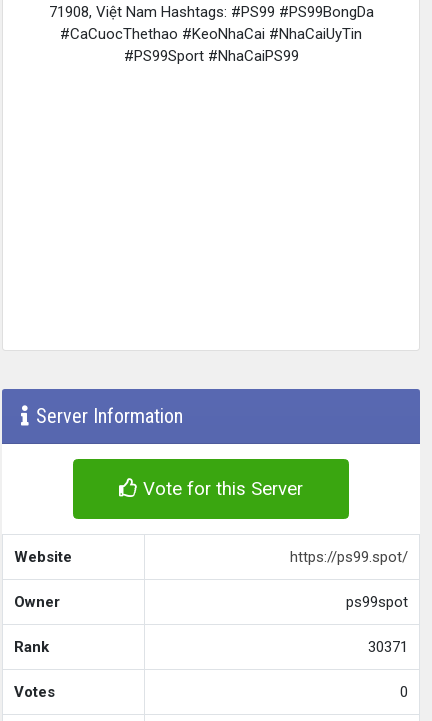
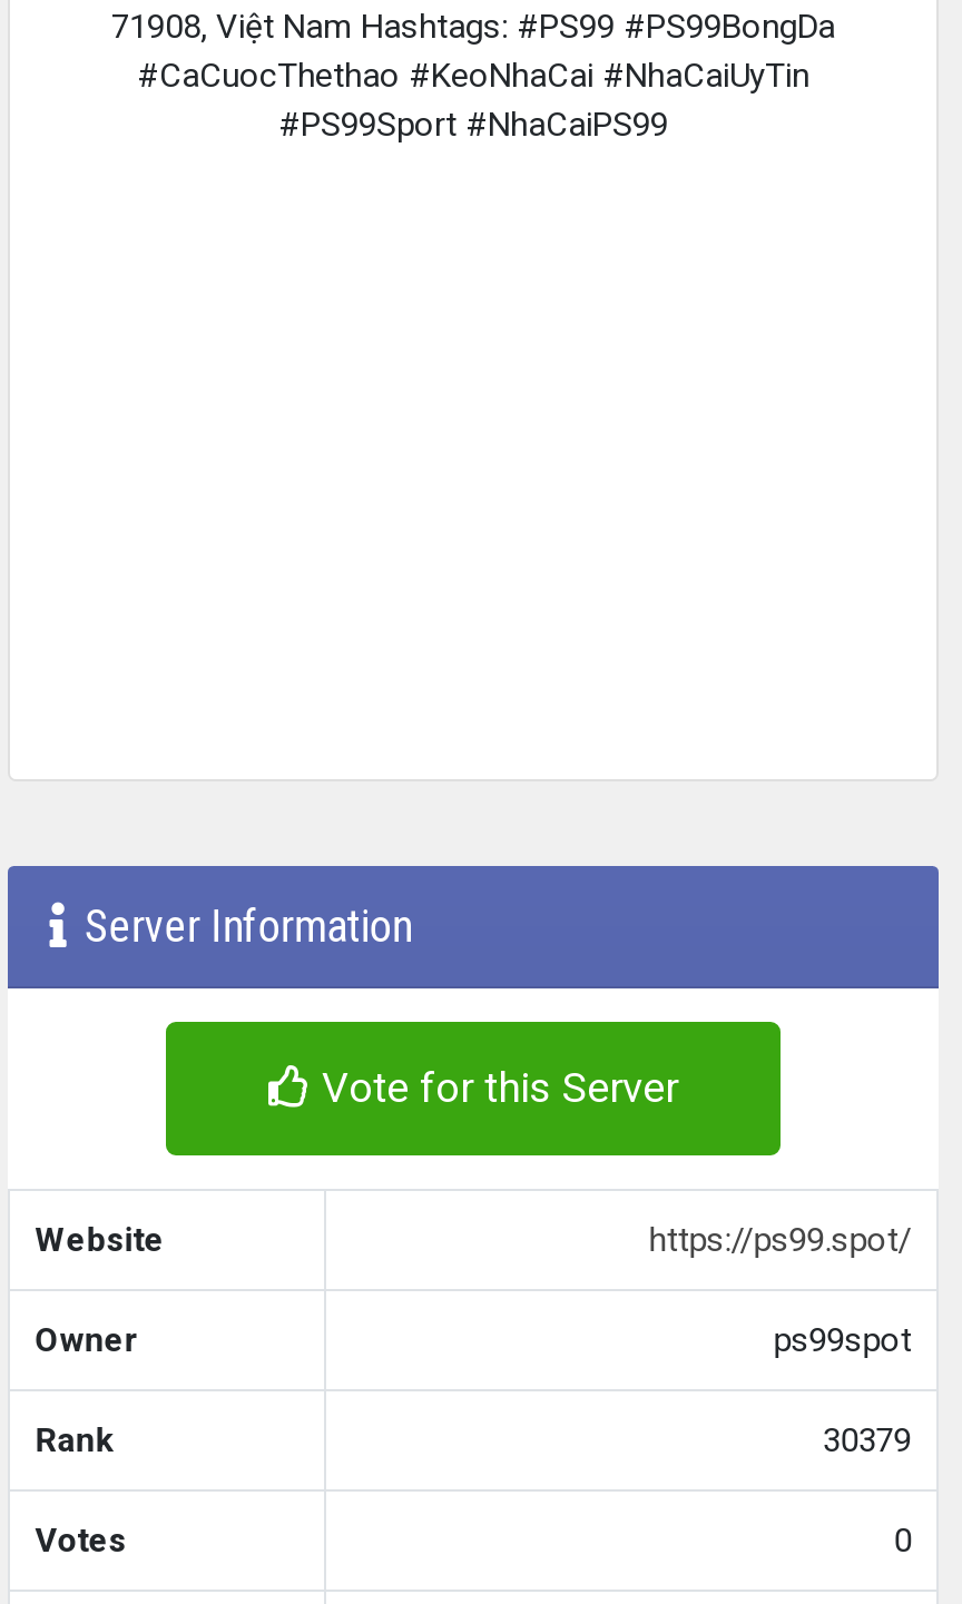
- 30371
+ 30379
